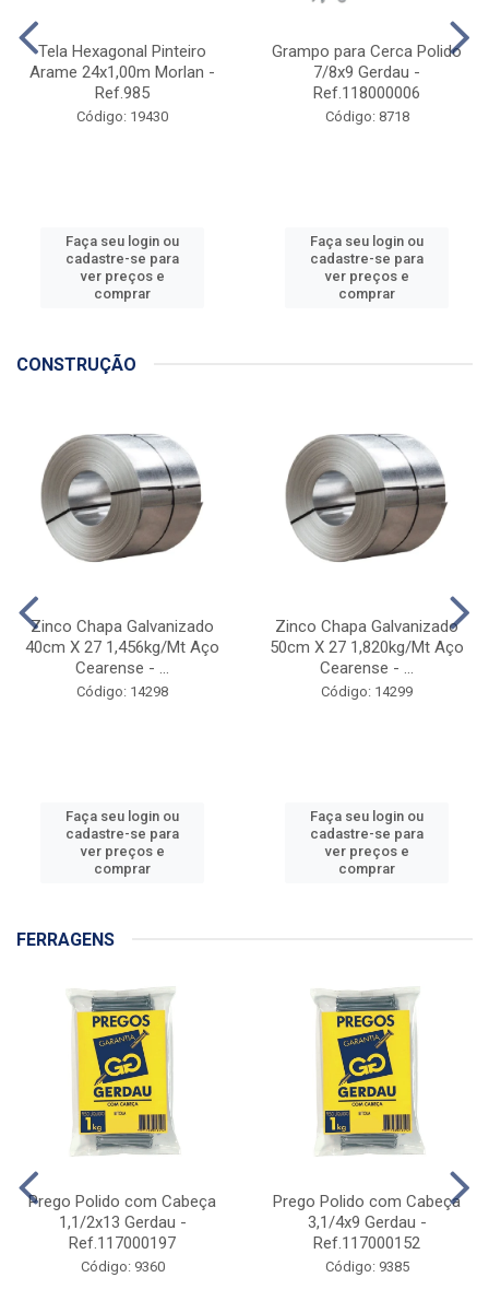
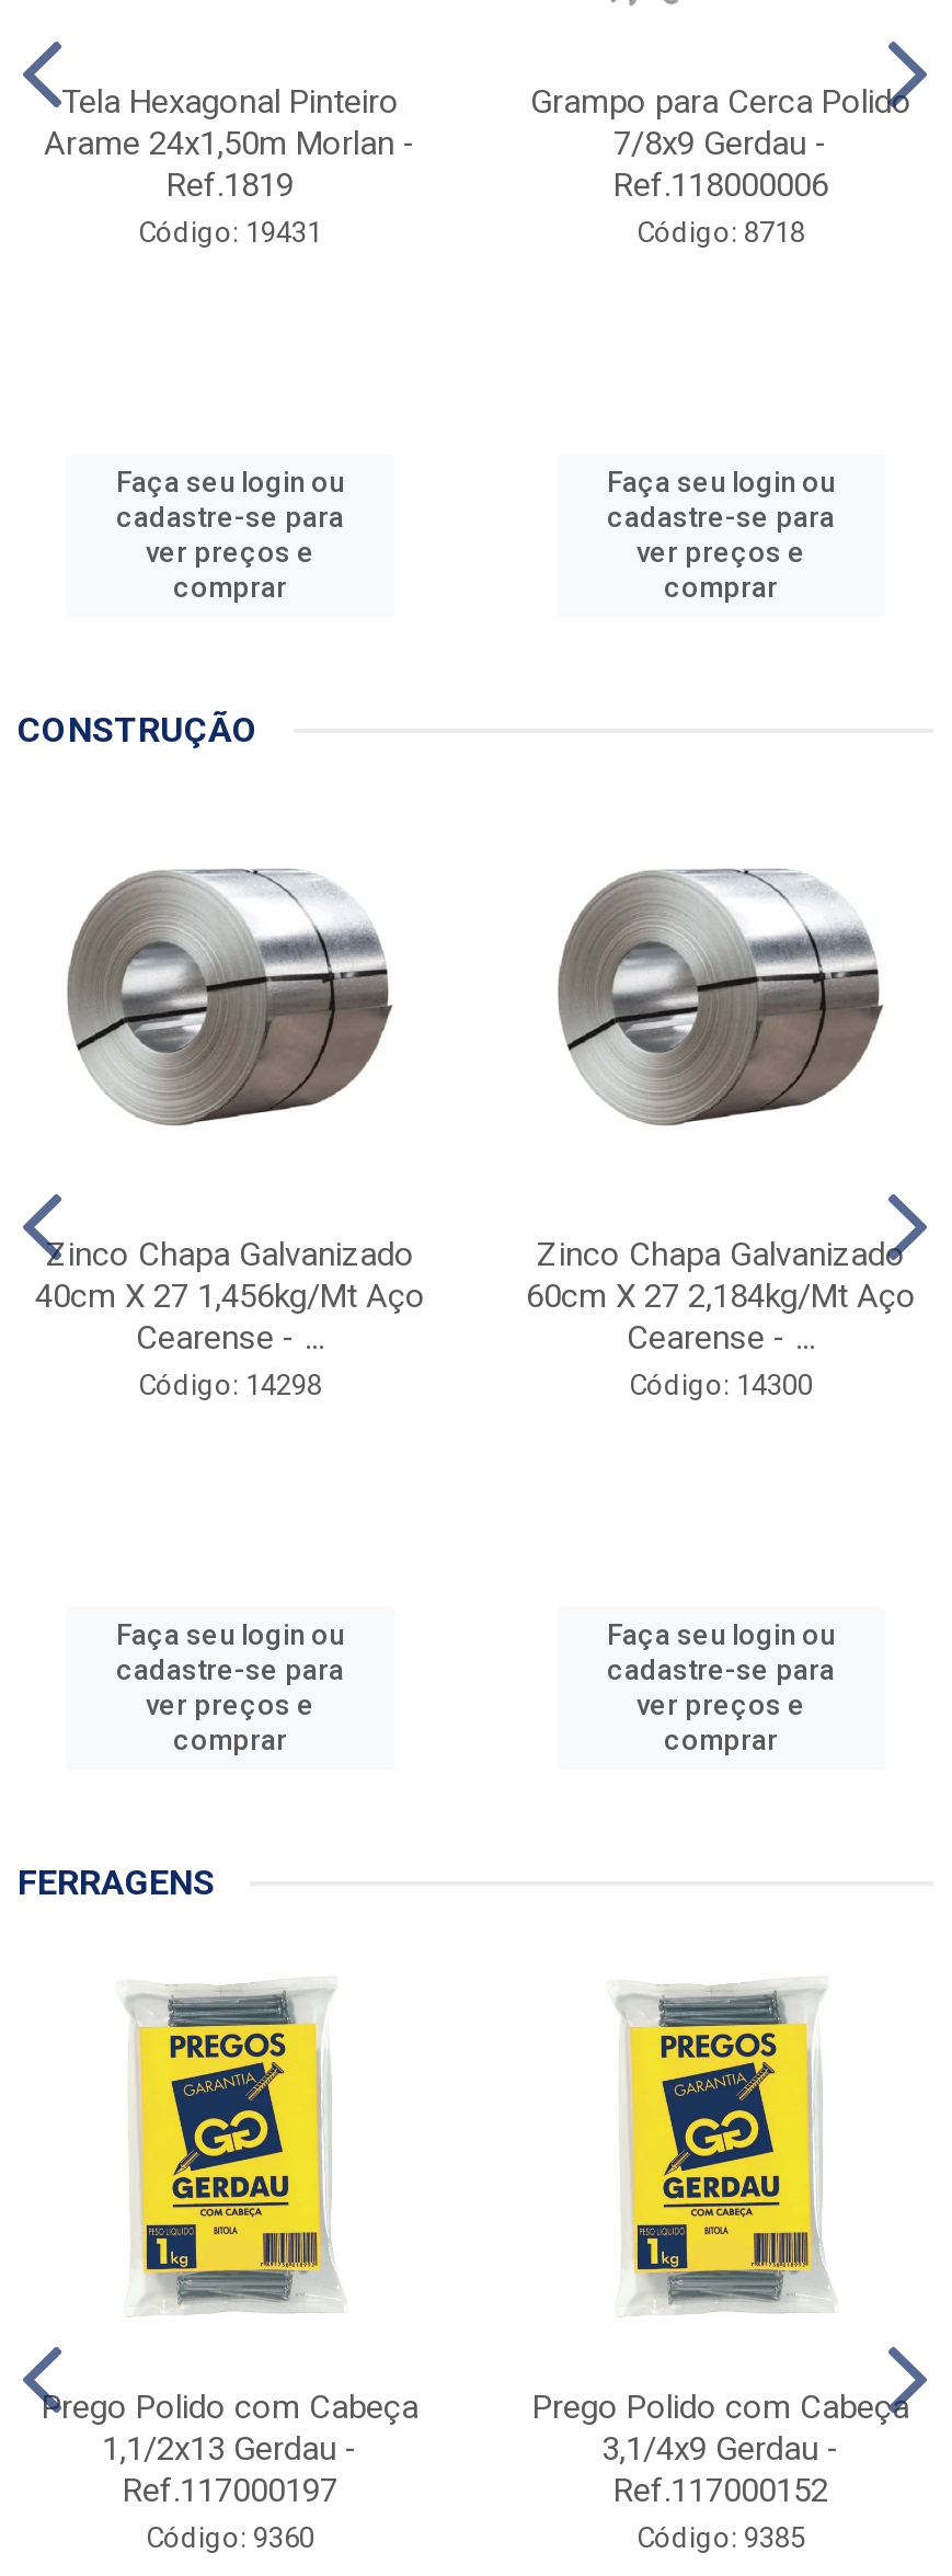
- Arame 24x1,00m Morlan -
- Ref.985
- Código: 19430
+ Arame 24x1,50m Morlan -
+ Ref.1819
+ Código: 19431

- 50cm X 27 1,820kg/Mt Aço
+ 60cm X 27 2,184kg/Mt Aço

- Código: 14299
+ Código: 14300
